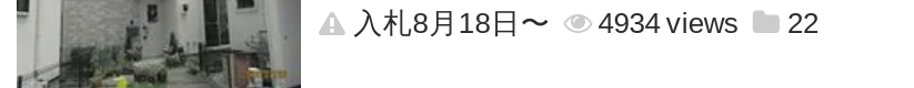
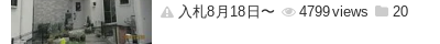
- 入札8月18日〜 4934
+ 入札8月18日〜 4799

- 22
+ 20
